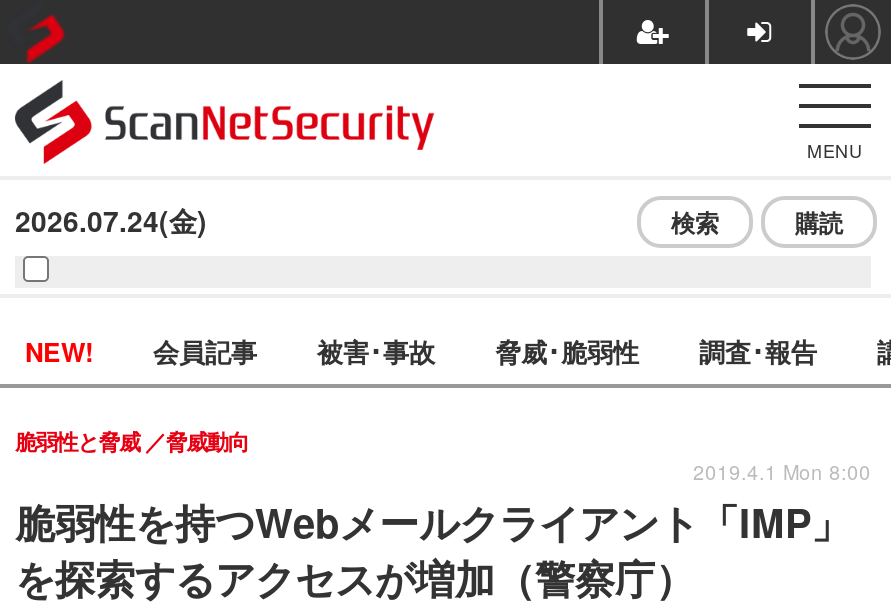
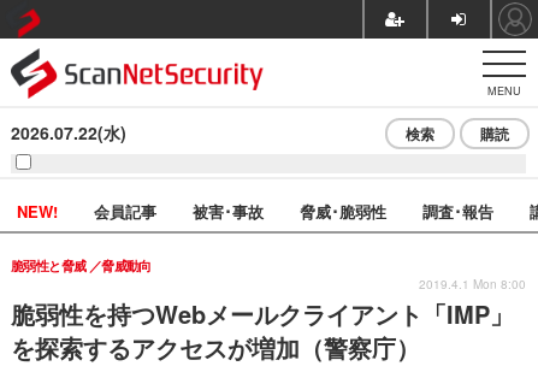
- 2026.07.24(金)
+ 2026.07.22(水)
